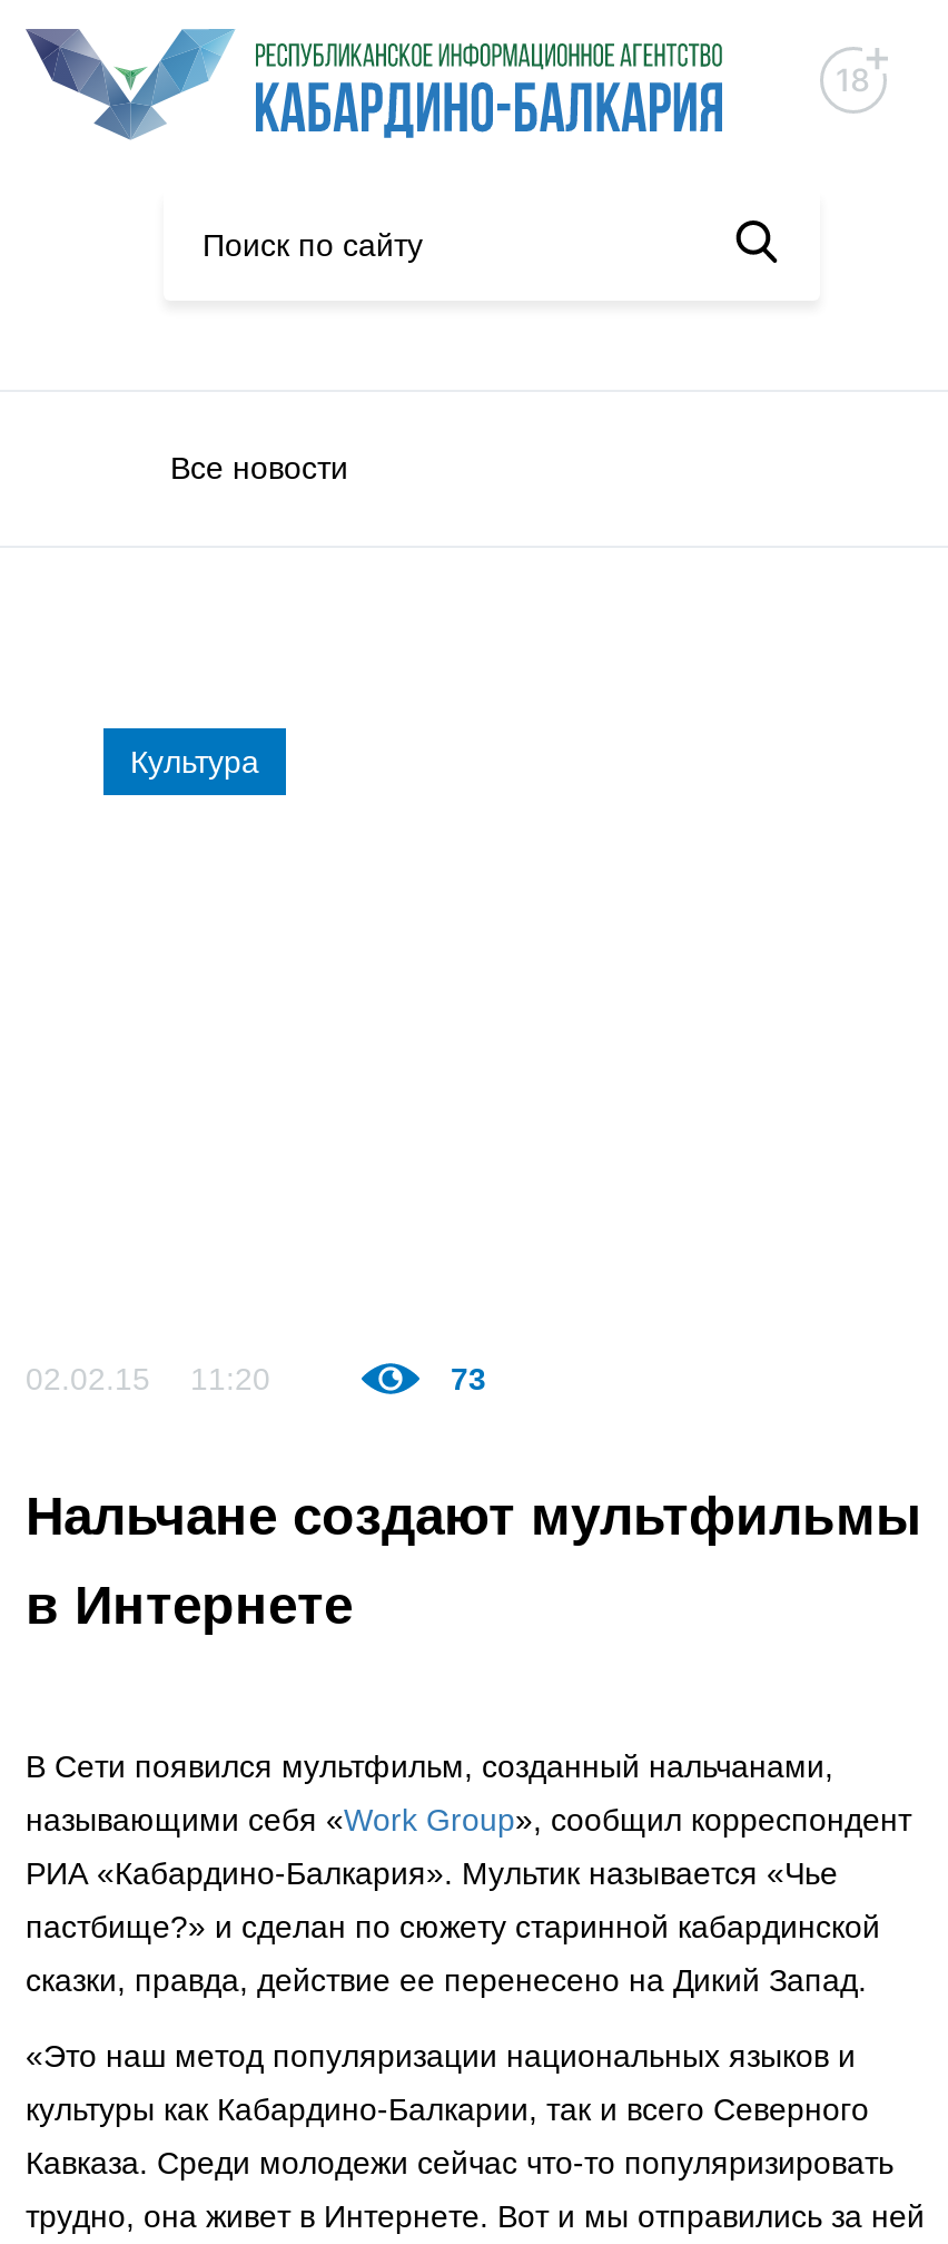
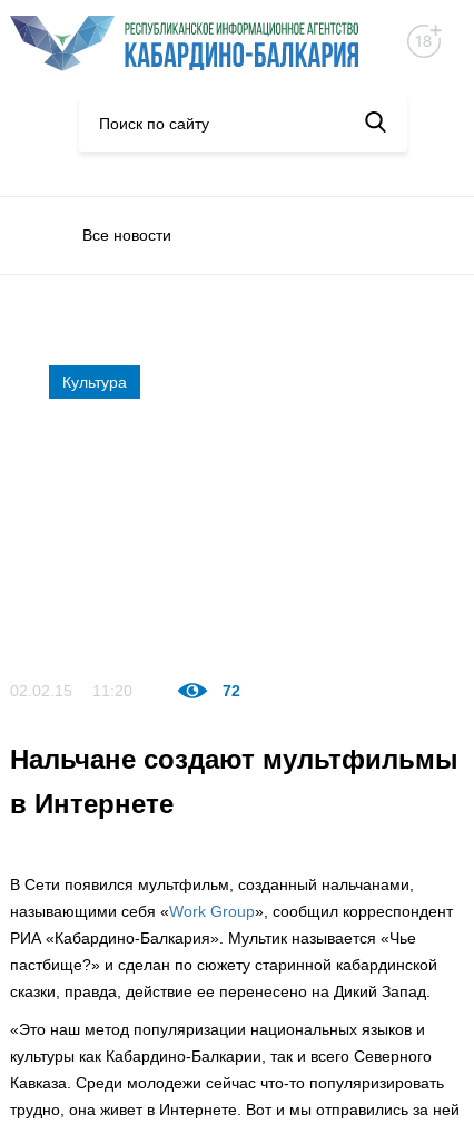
- 73
+ 72
